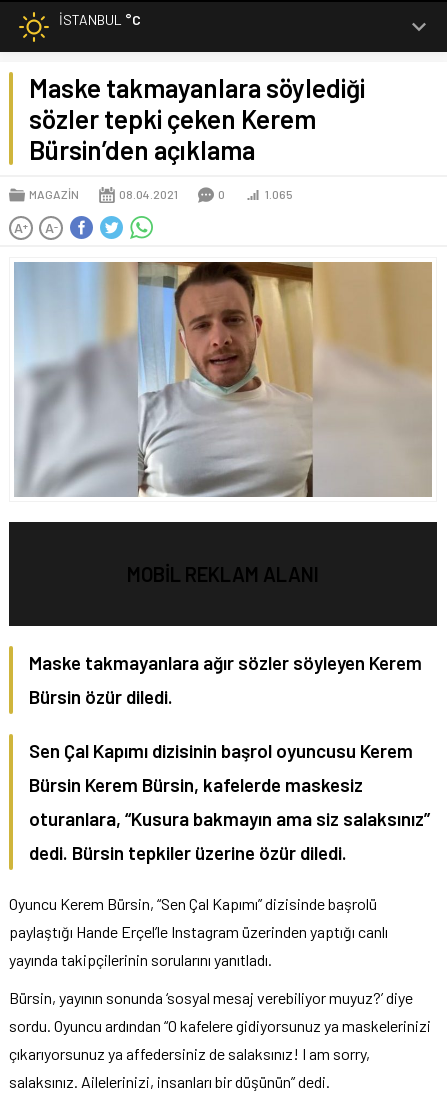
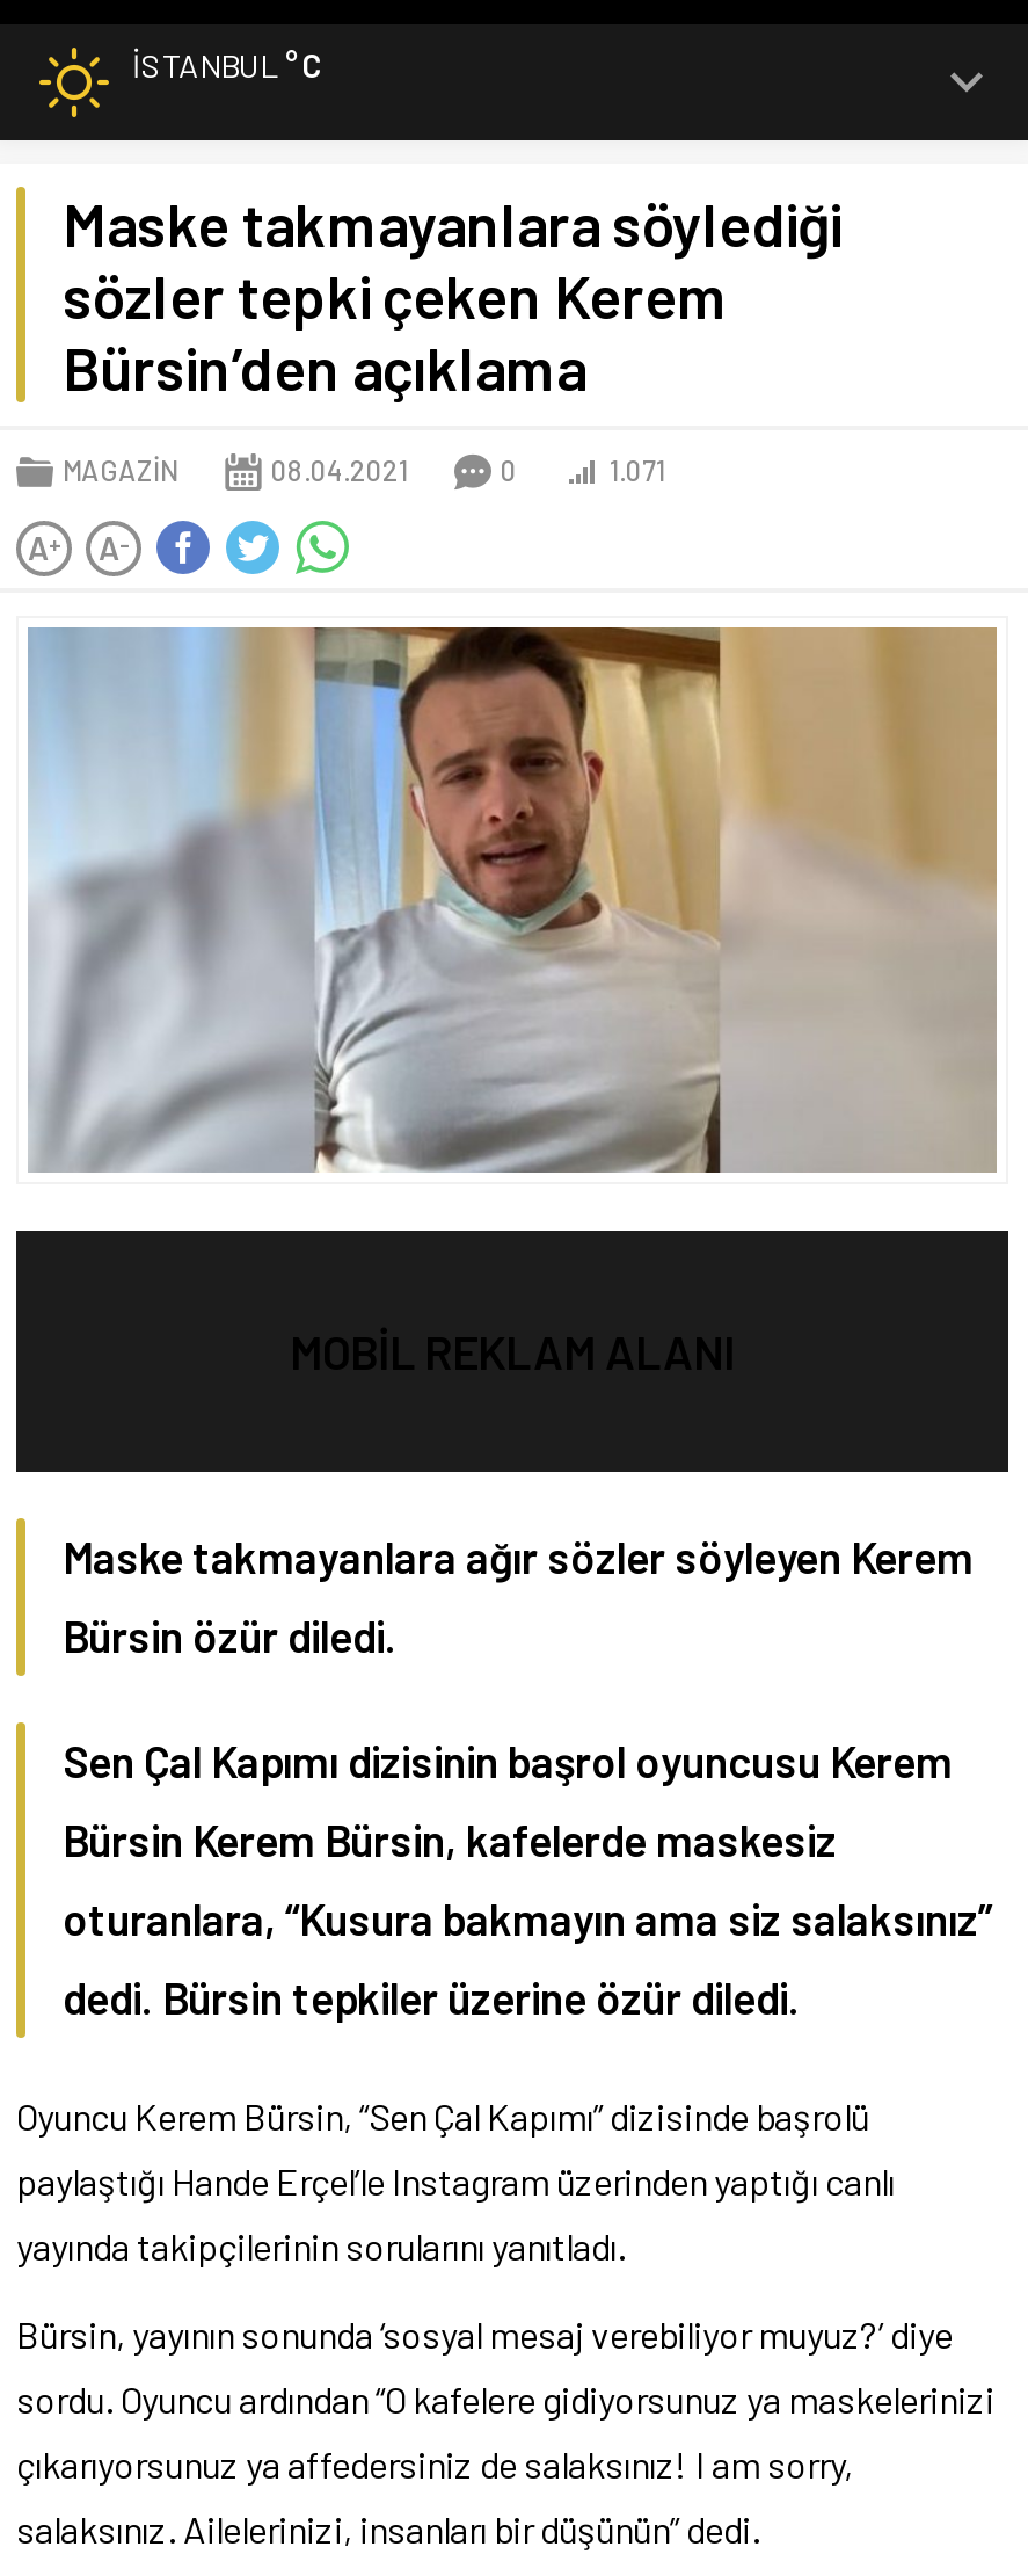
- 1.065
+ 1.071
